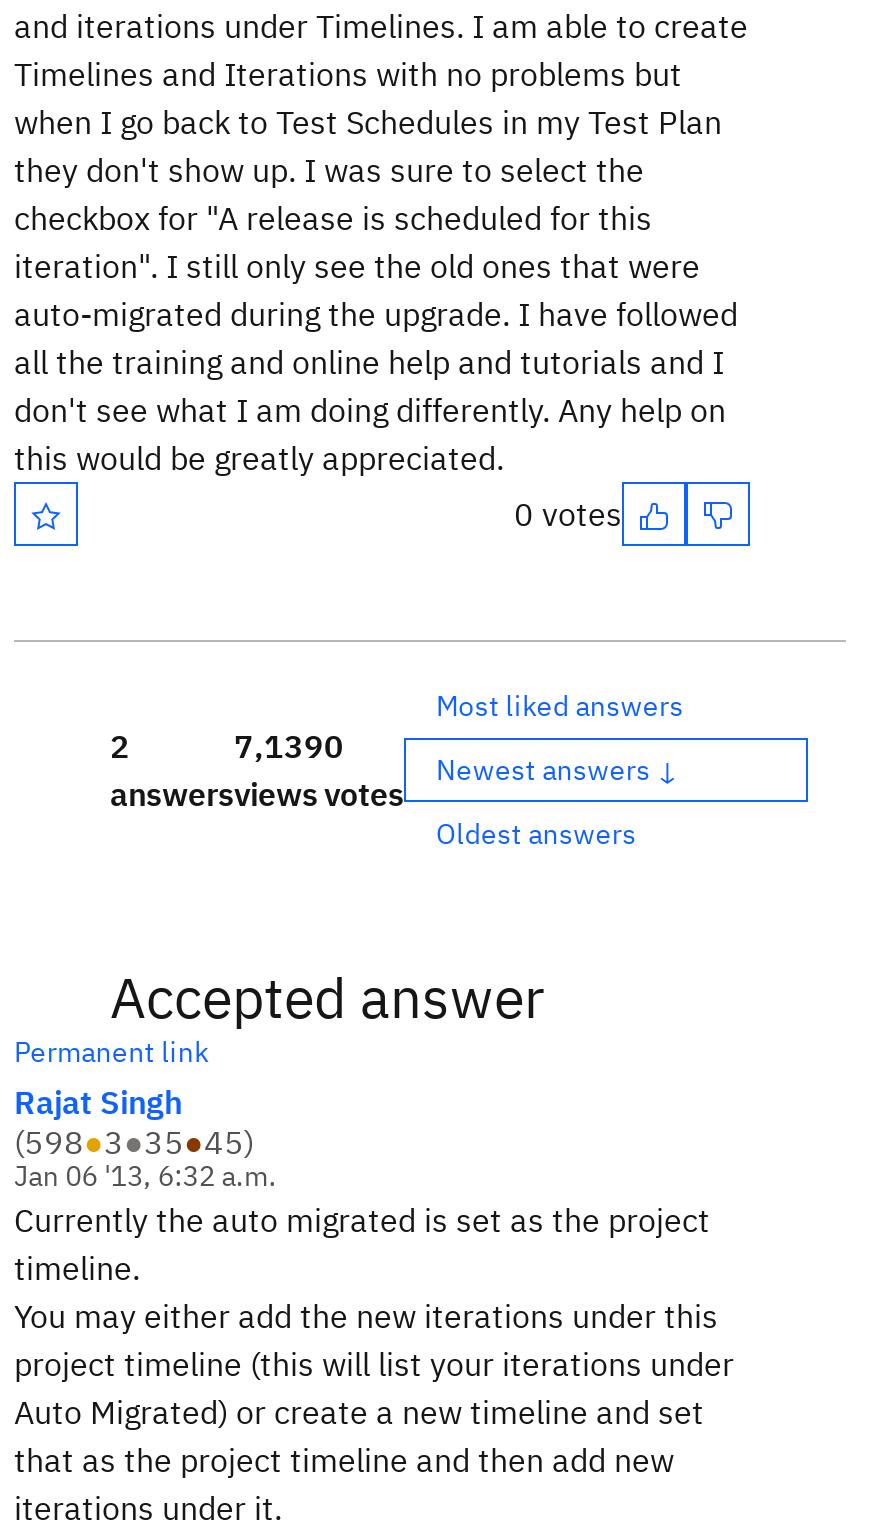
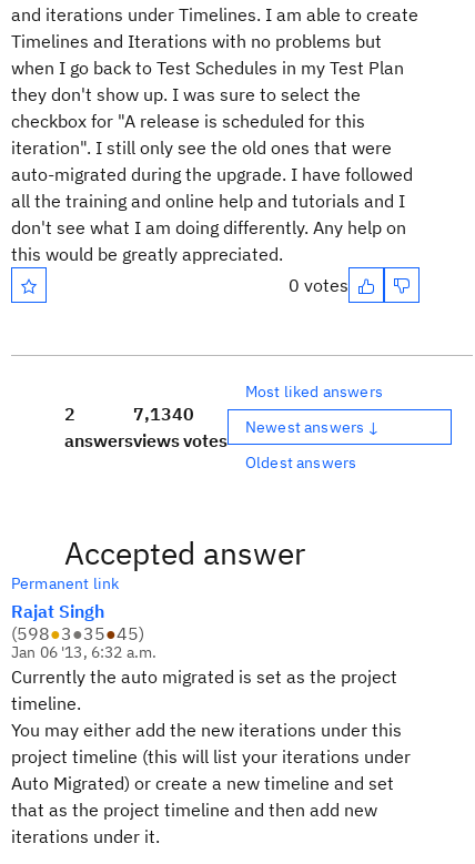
- 7,139 0
+ 7,134 0
